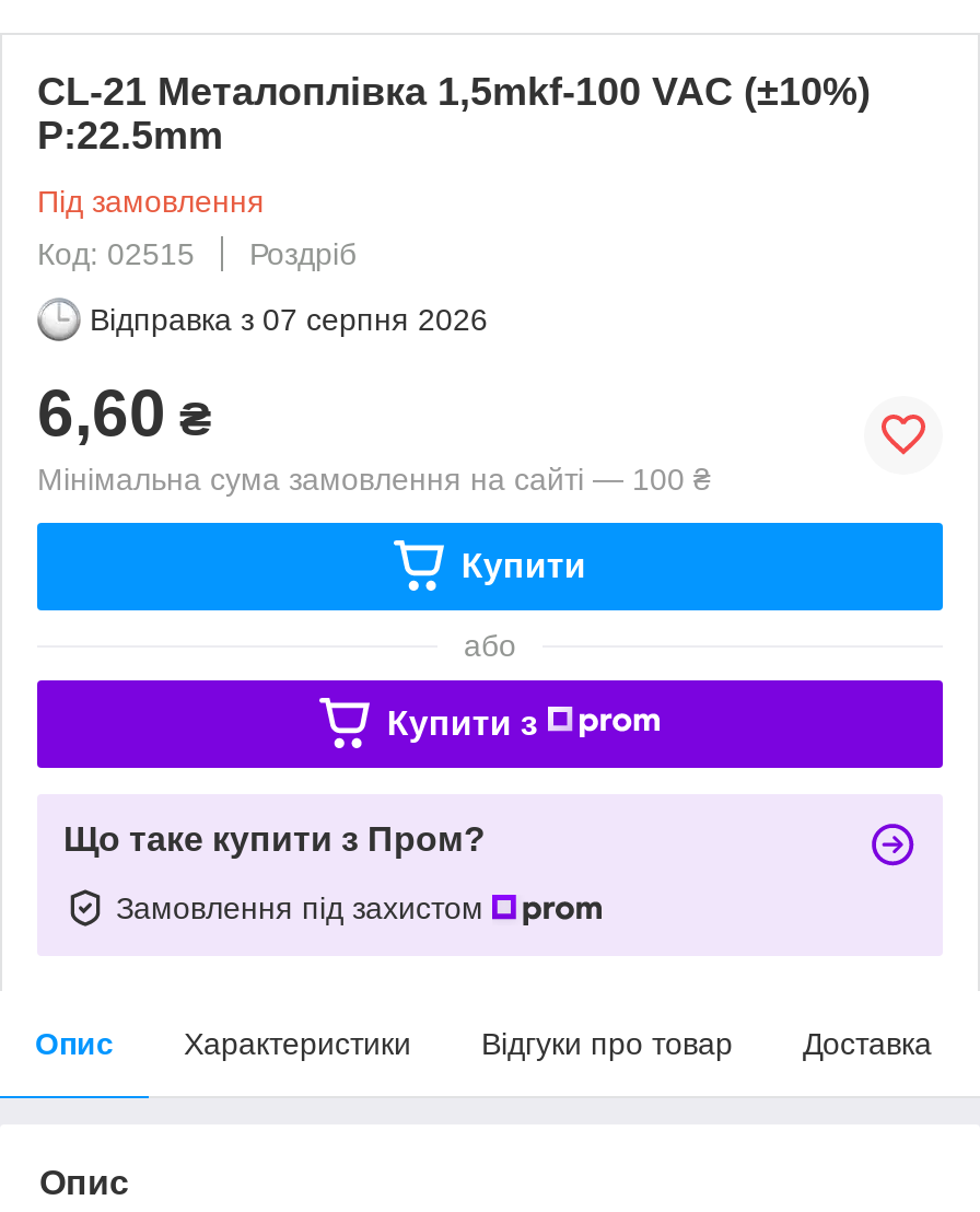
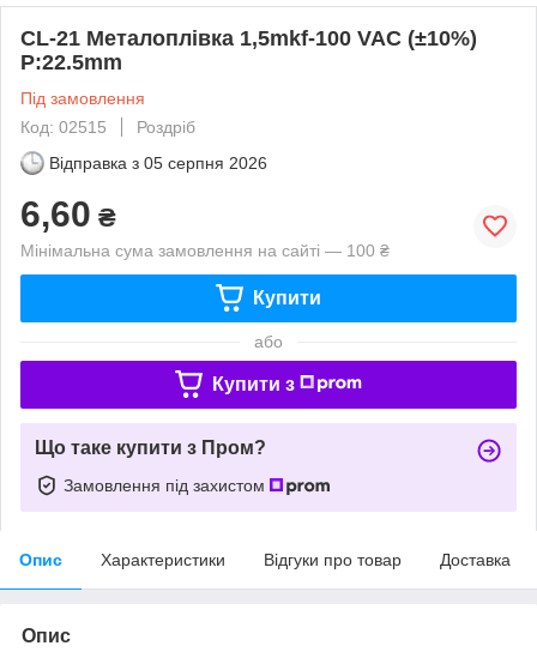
- Відправка з 07 серпня 2026
+ Відправка з 05 серпня 2026
